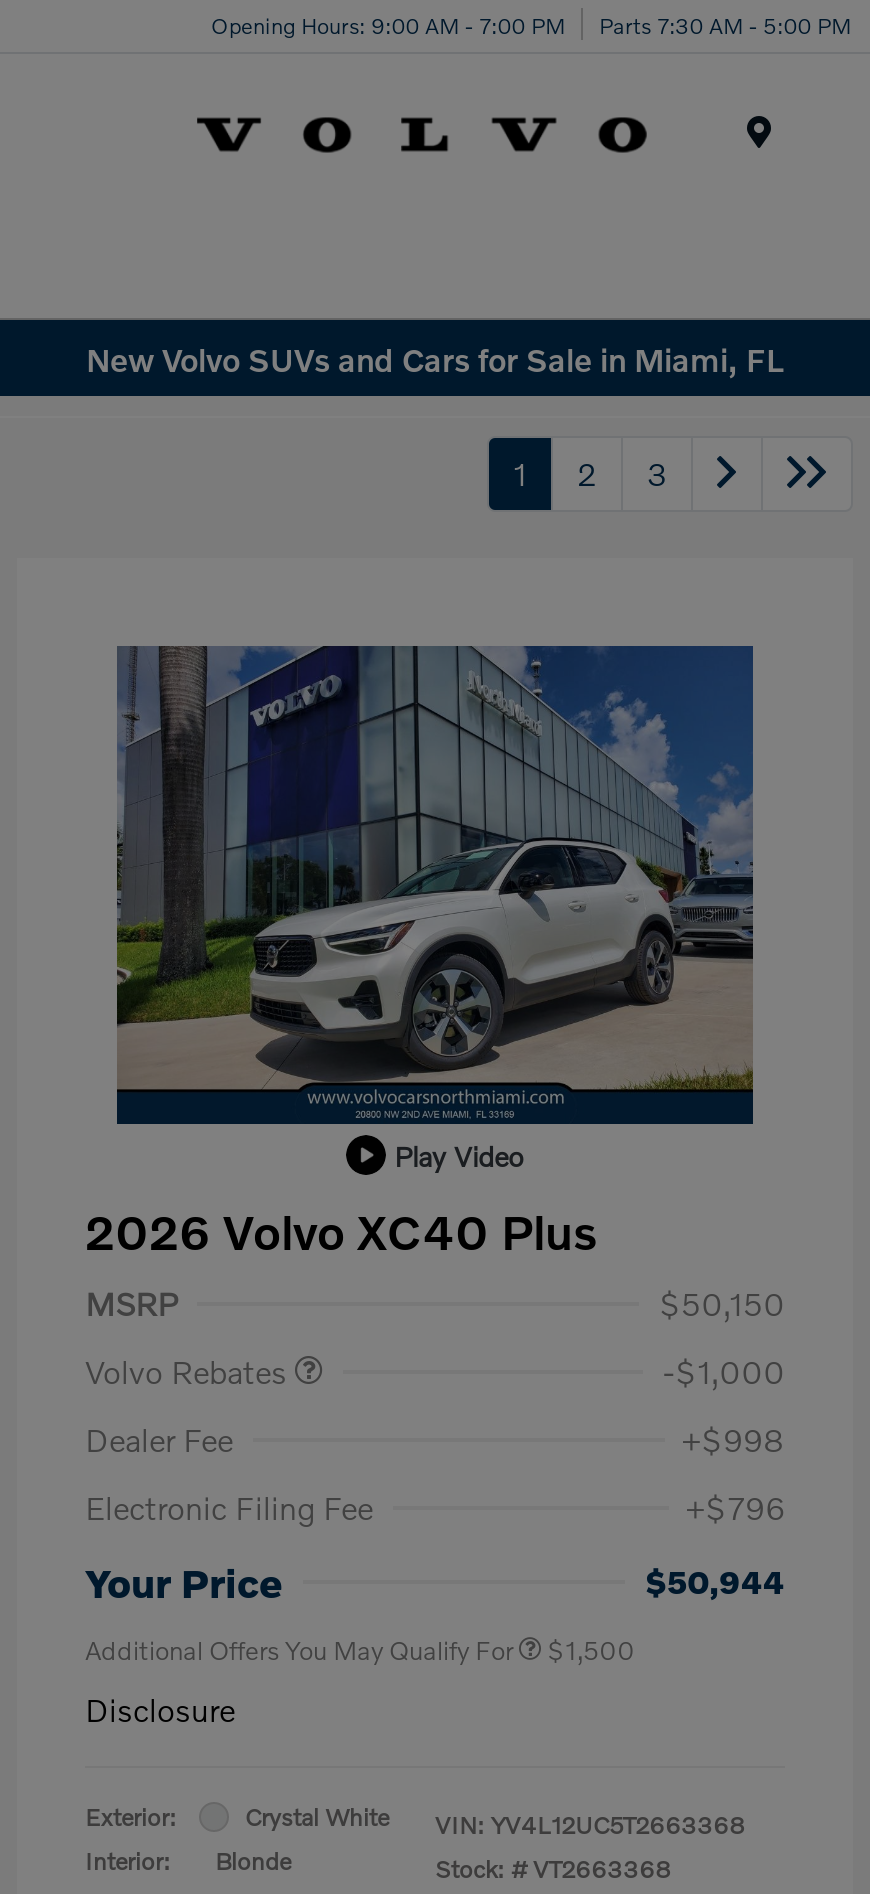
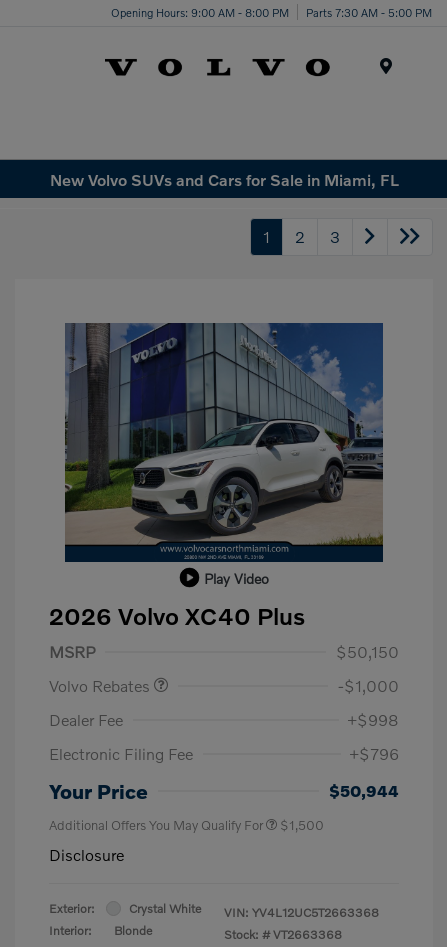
- Opening Hours: 9:00 AM - 7:00 PM
+ Opening Hours: 9:00 AM - 8:00 PM
